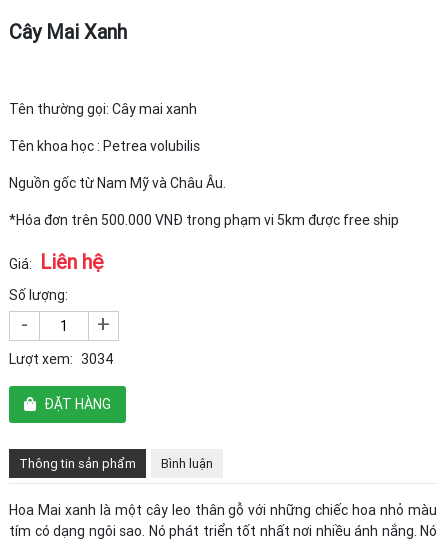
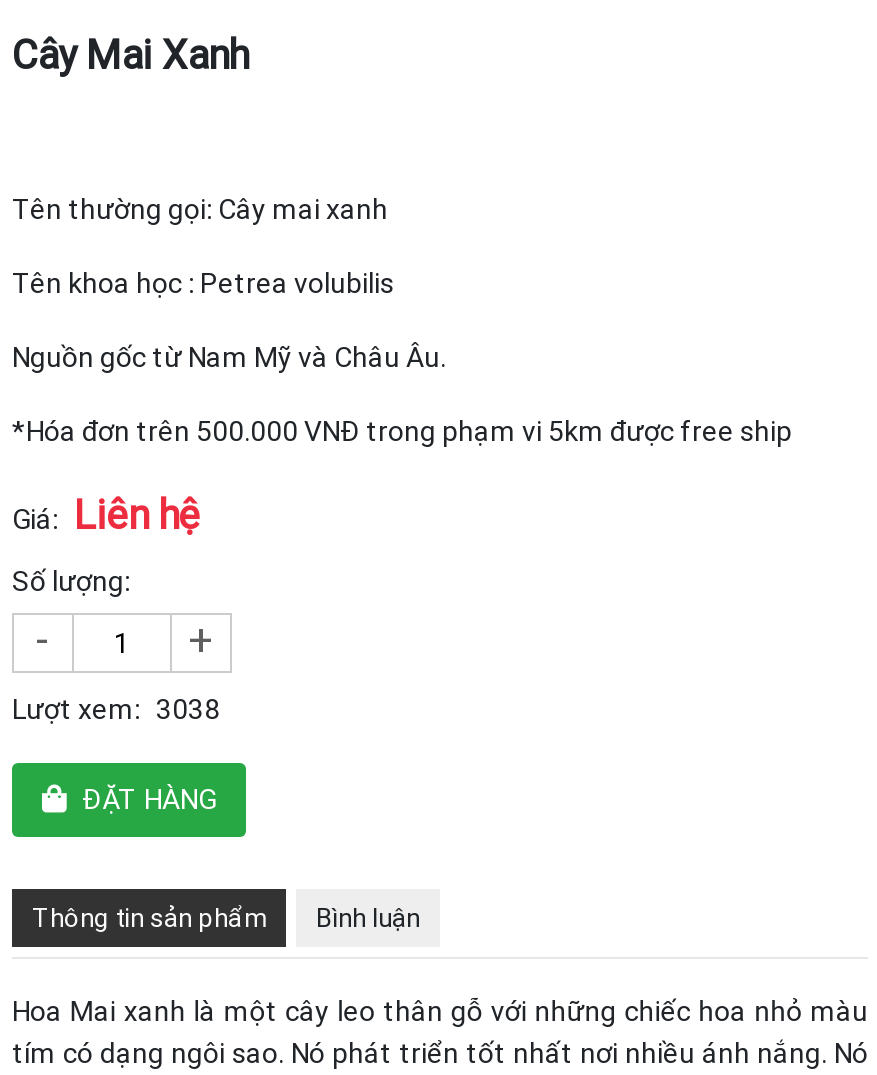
- Lượt xem: 3034
+ Lượt xem: 3038
